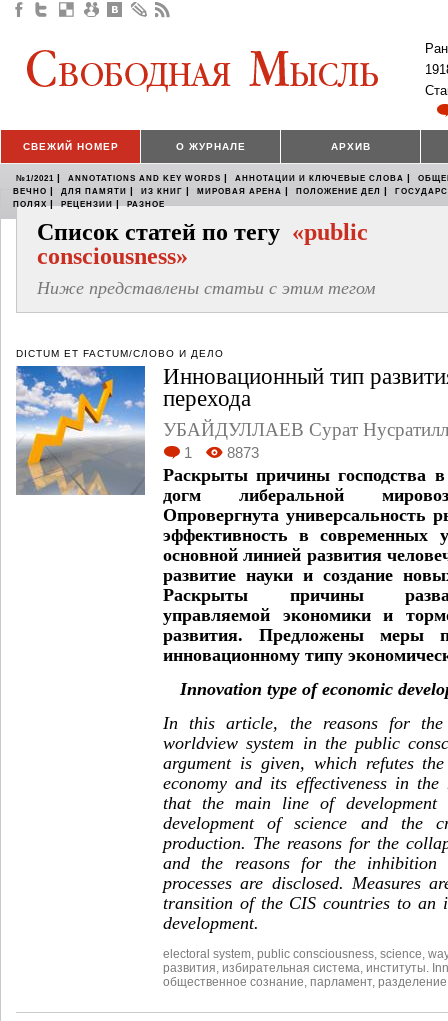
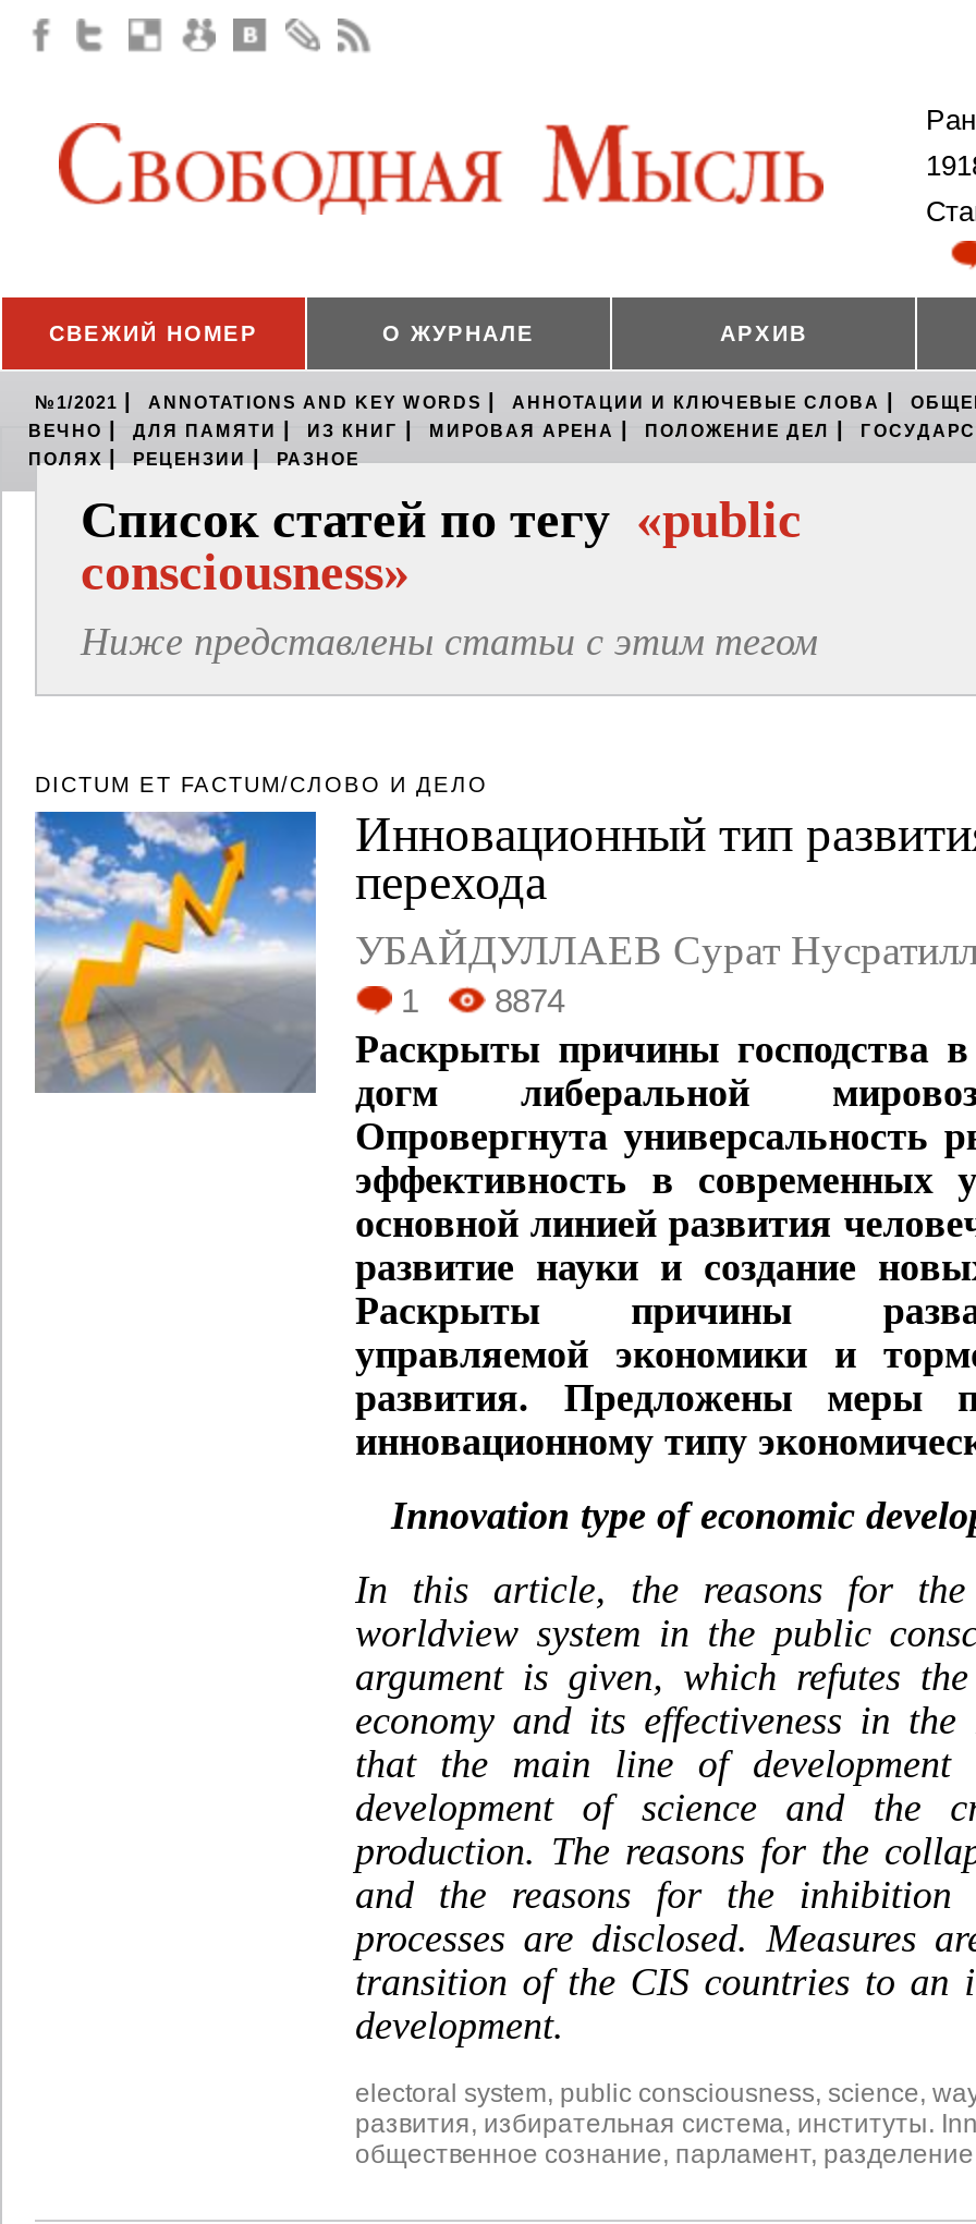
- 8873
+ 8874
